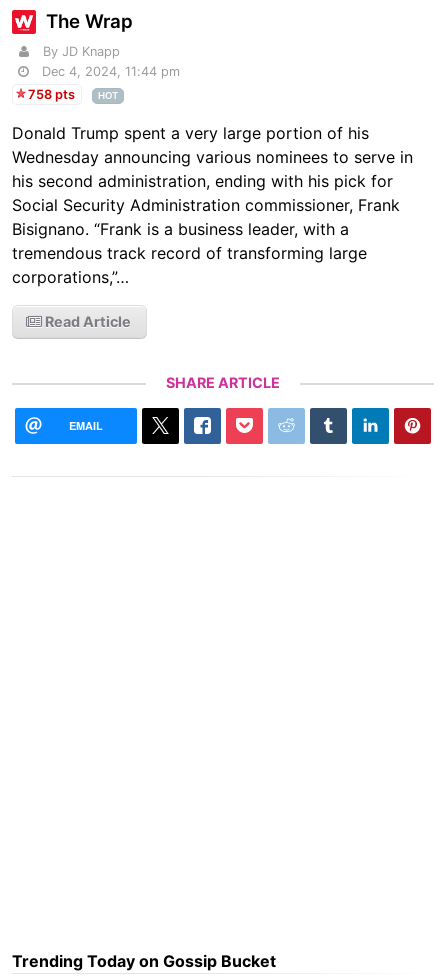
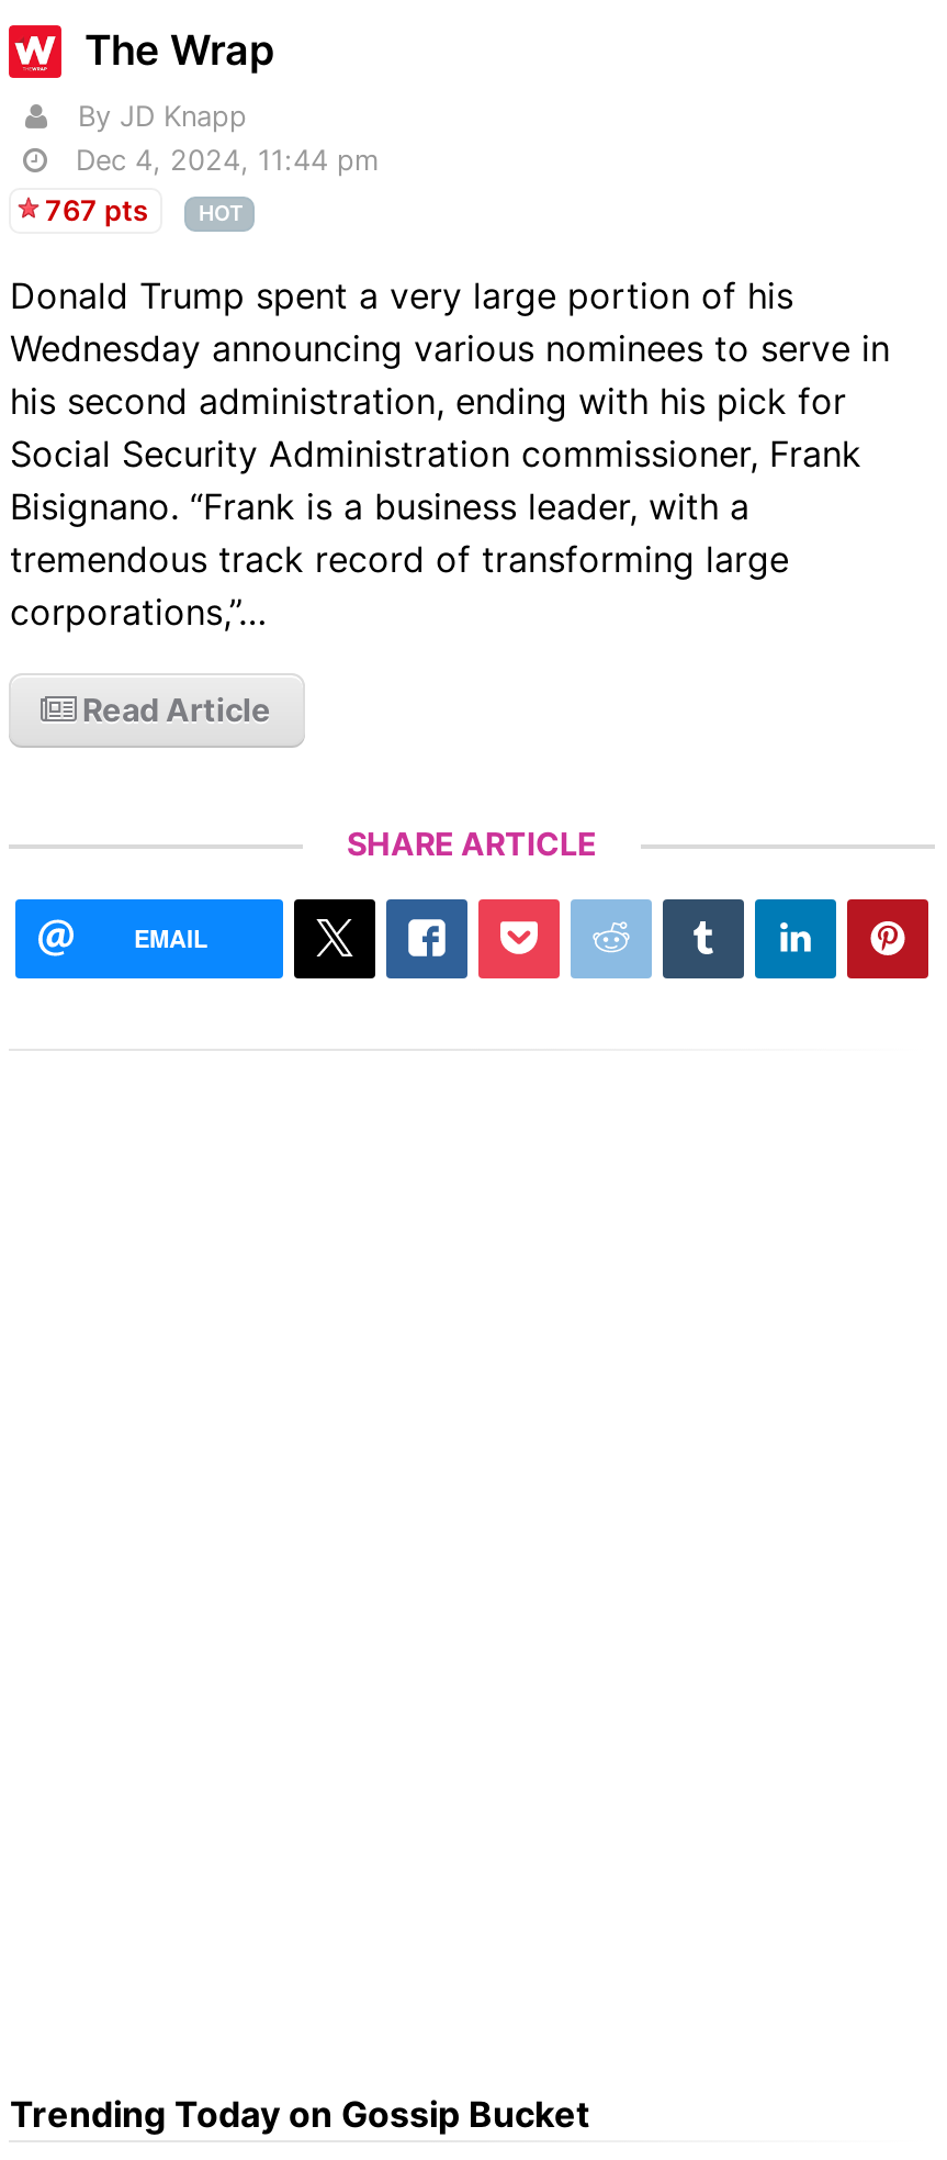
- 758 pts
+ 767 pts
